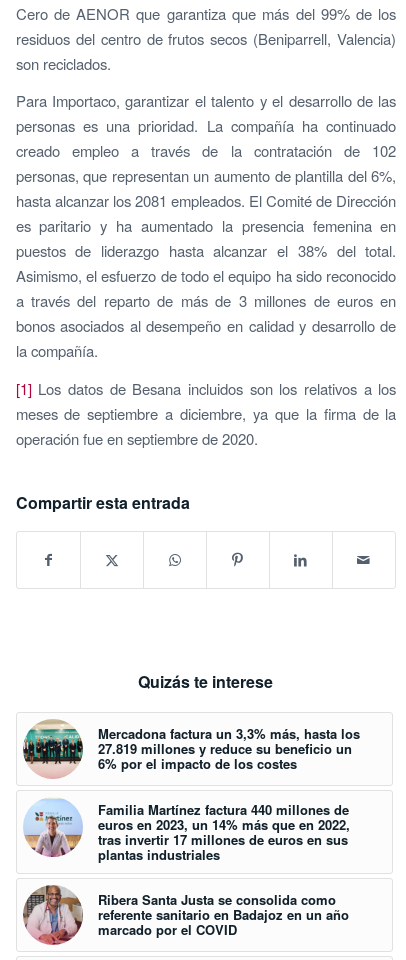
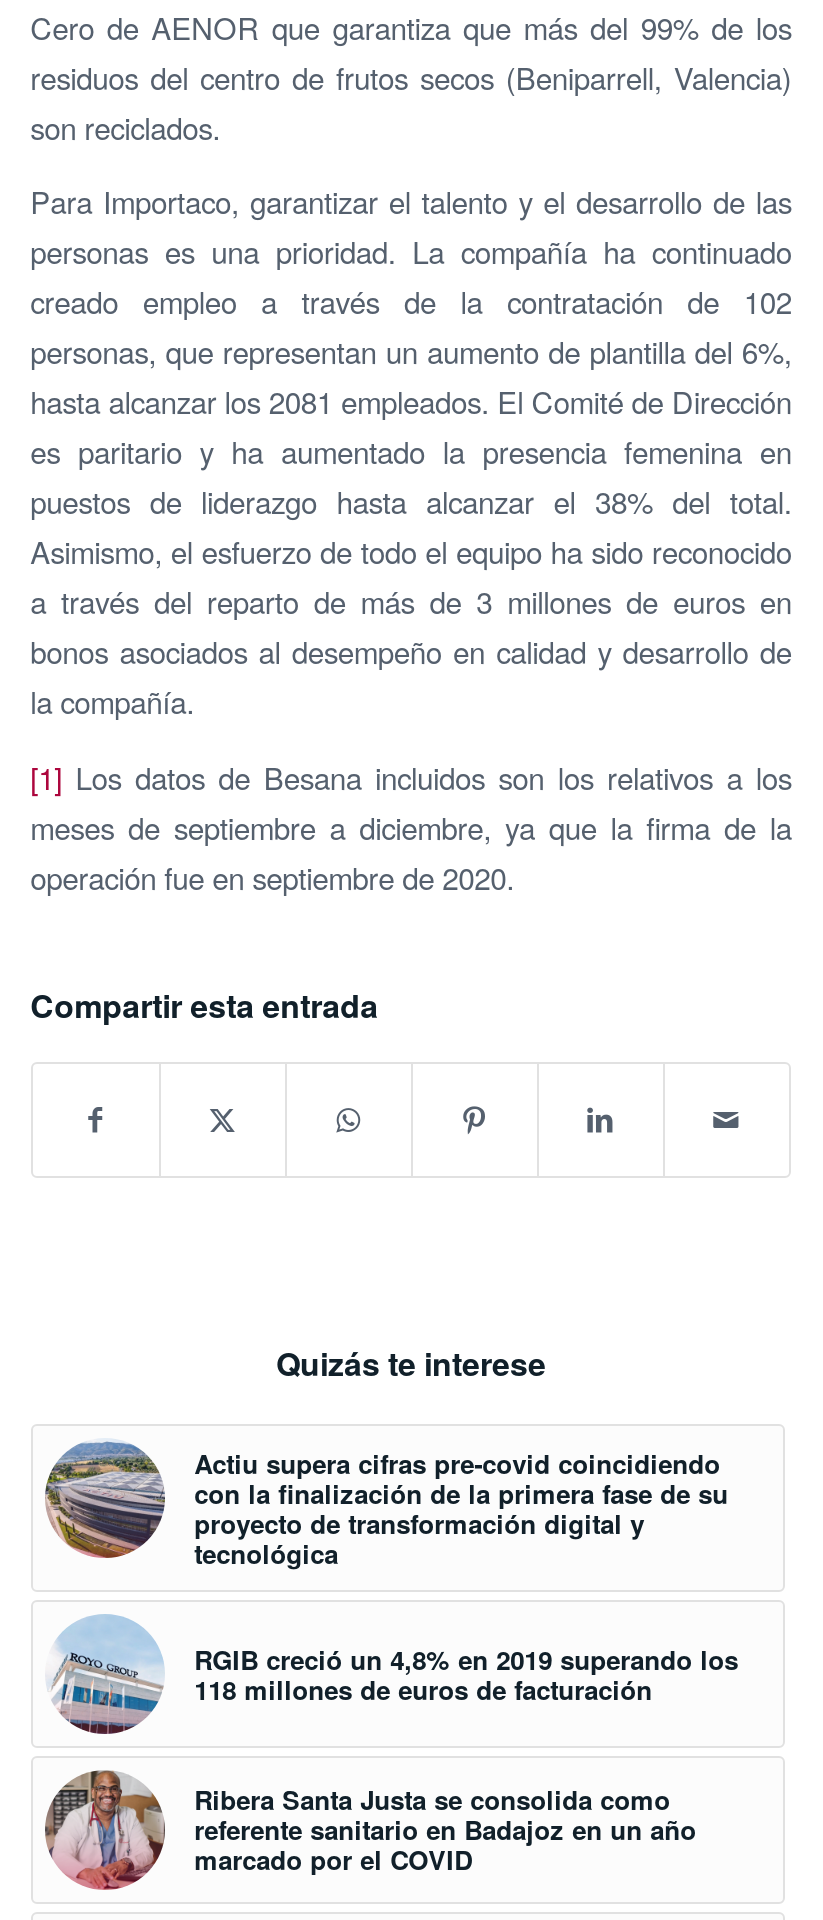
- [image]
- Mercadona factura un 3,3% más, hasta los
- 27.819 millones y reduce su beneficio un
- 6% por el impacto de los costes
+ [image]
+ Actiu supera cifras pre-covid coincidiendo
+ con la finalización de la primera fase de su
+ proyecto de transformación digital y
+ tecnológica

- [image]
- Familia Martínez factura 440 millones de
- euros en 2023, un 14% más que en 2022,
- tras invertir 17 millones de euros en sus
- plantas industriales
+ [image]
+ RGIB creció un 4,8% en 2019 superando los
+ 118 millones de euros de facturación
